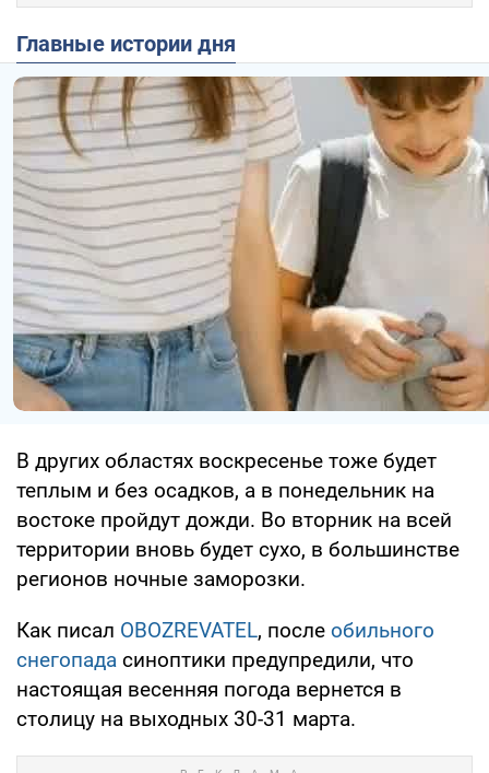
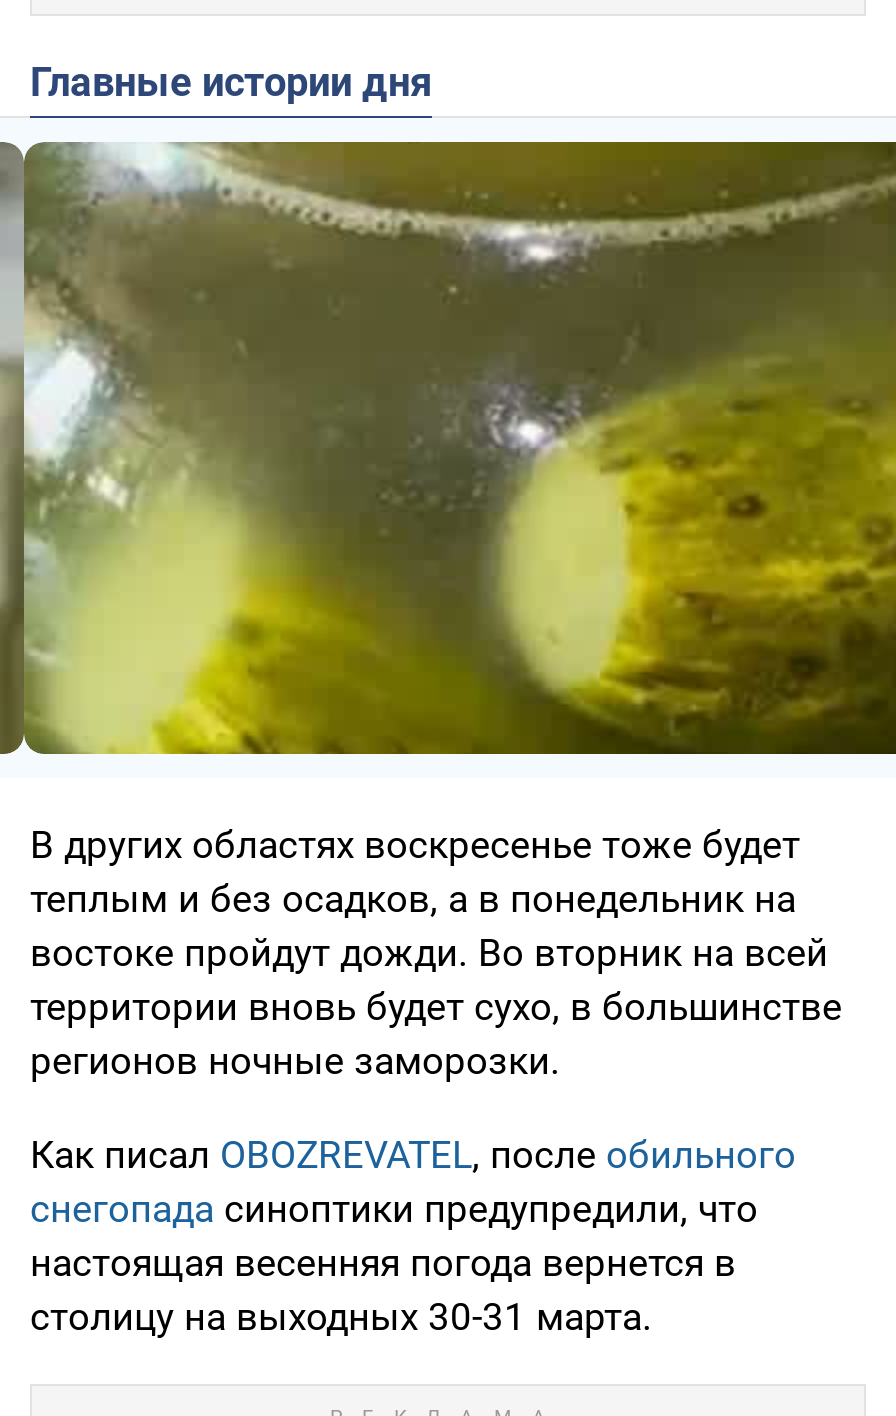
- [image]
+ [image]
